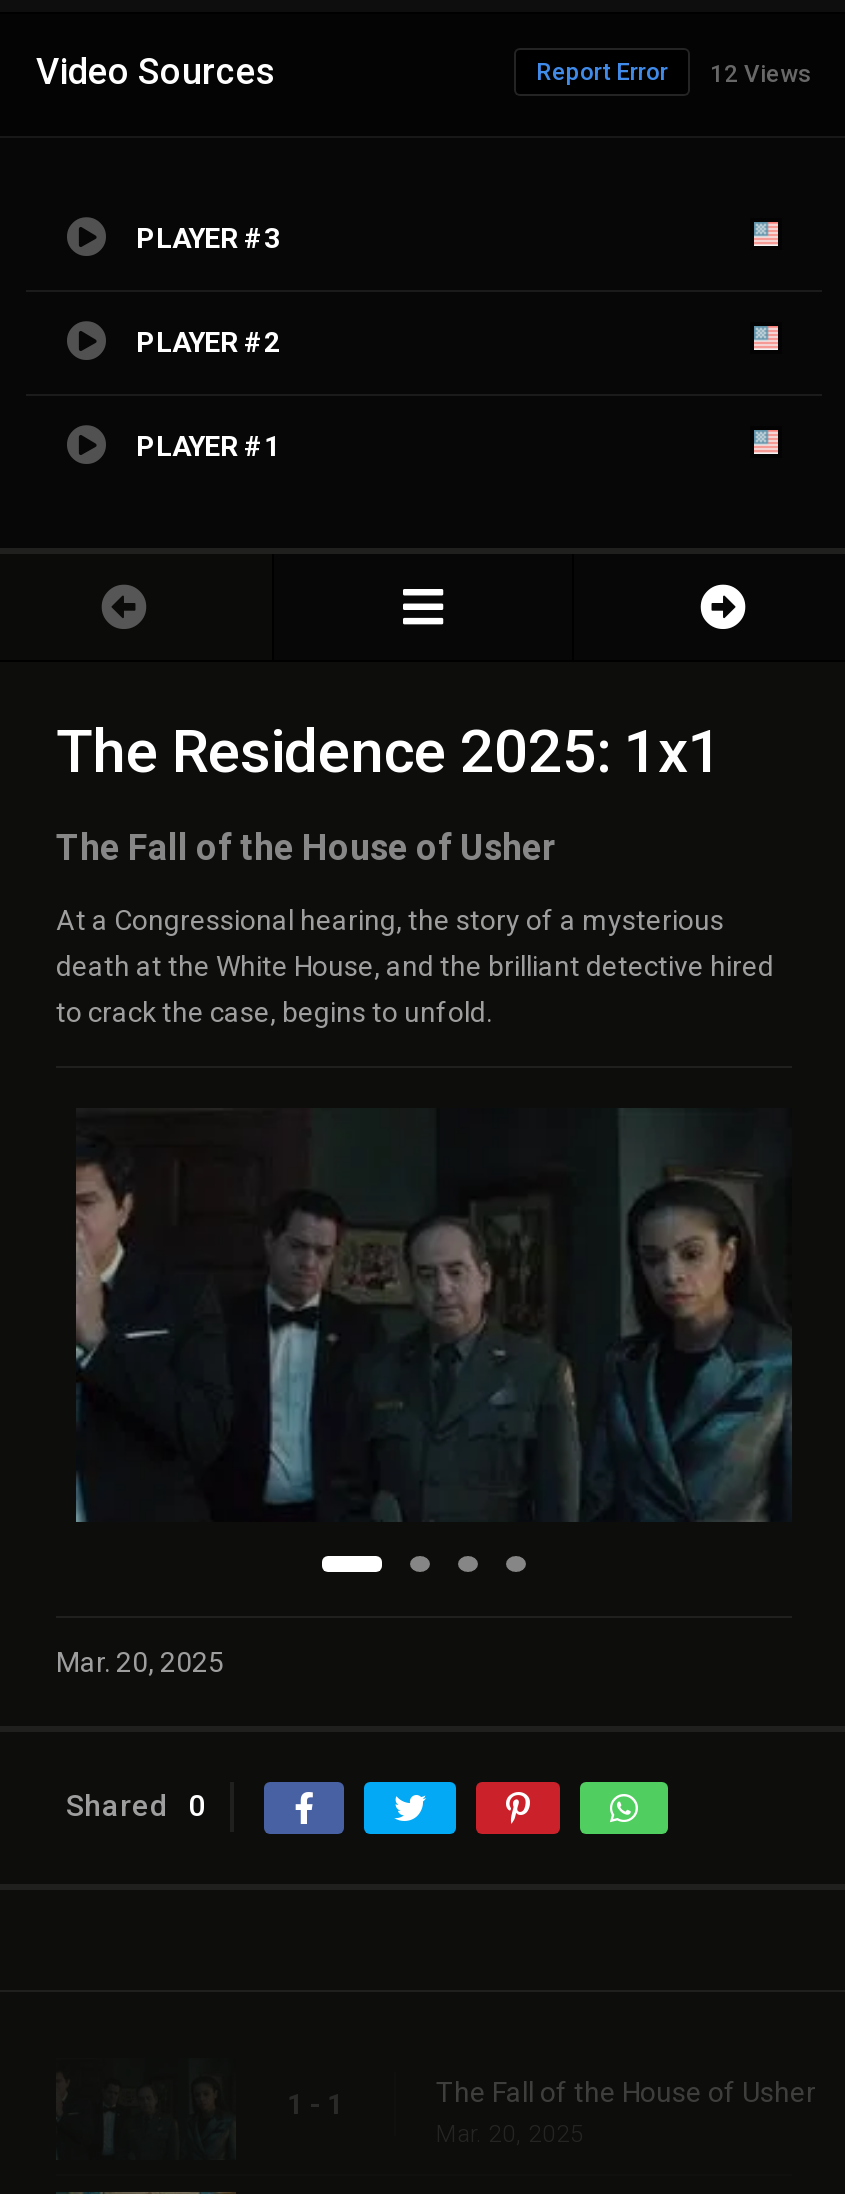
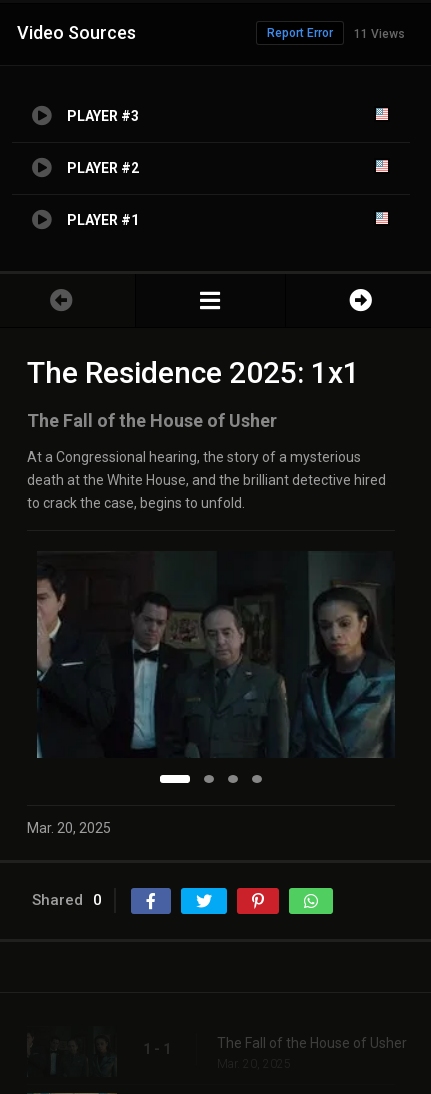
- Report Error 12 Views
+ Report Error 11 Views
